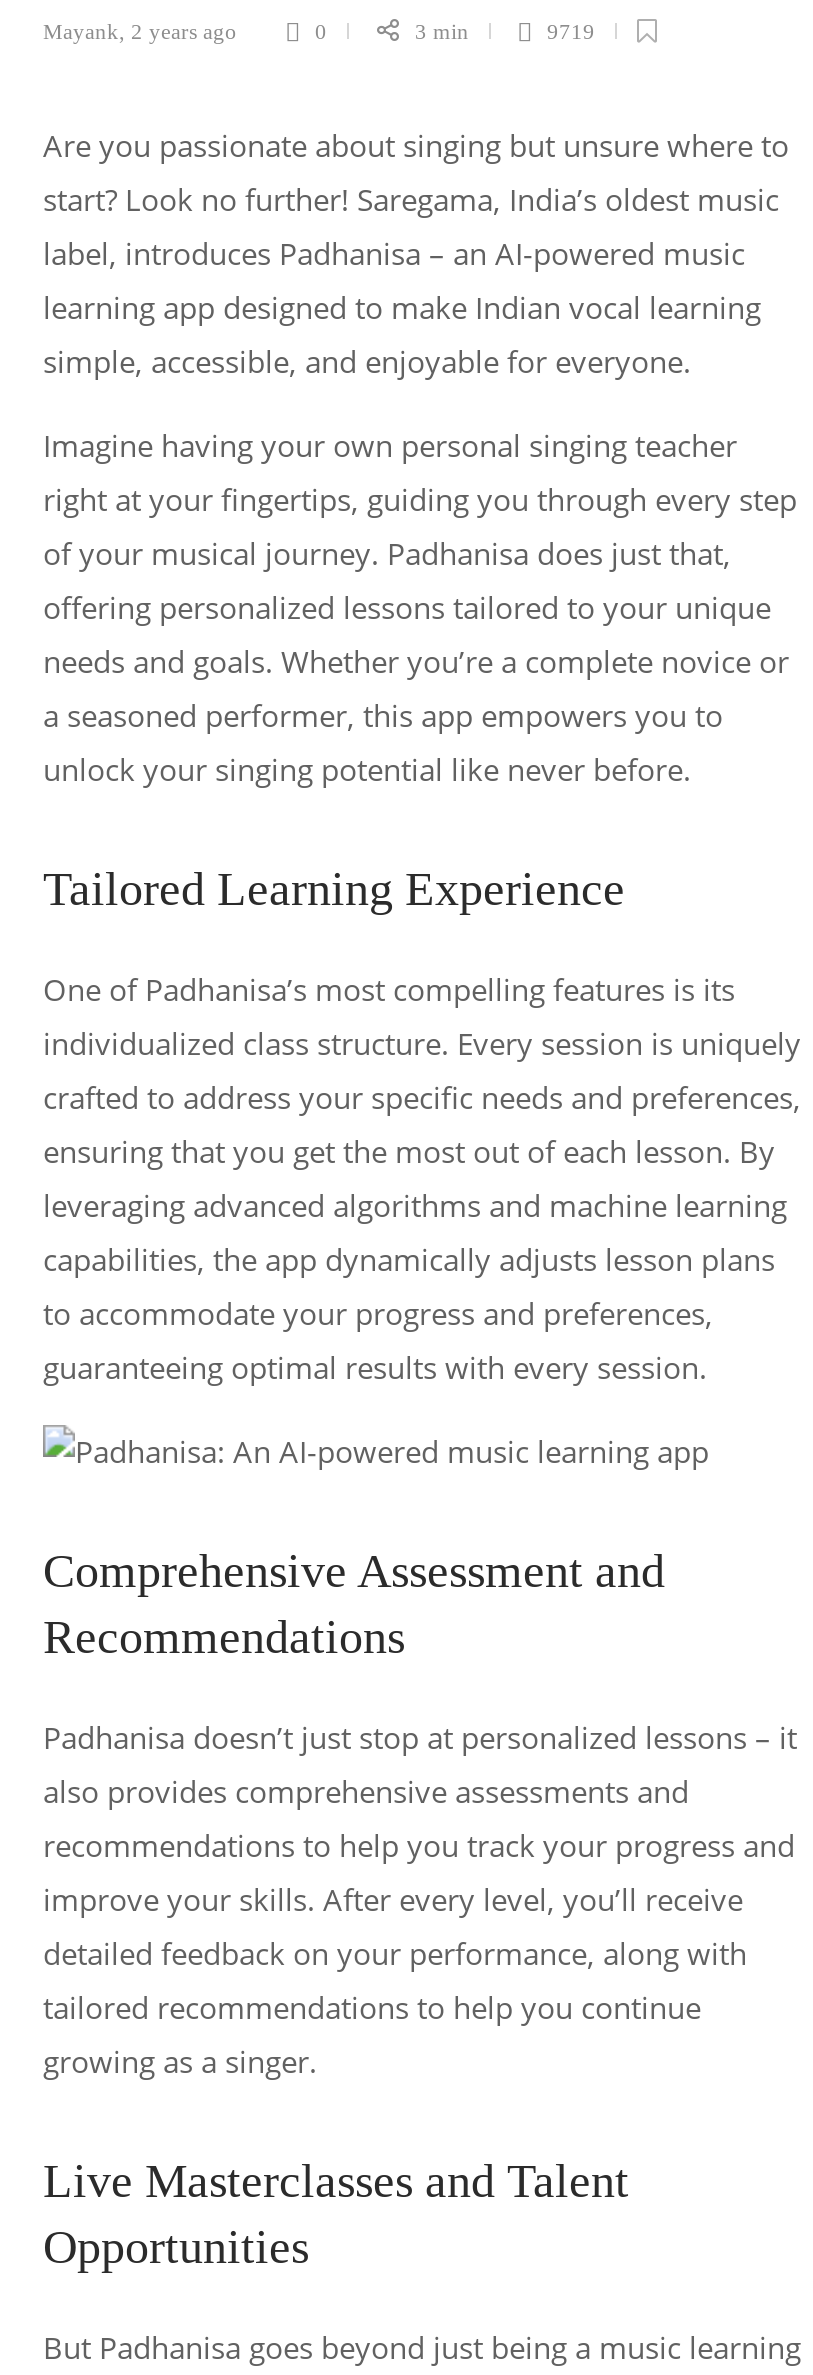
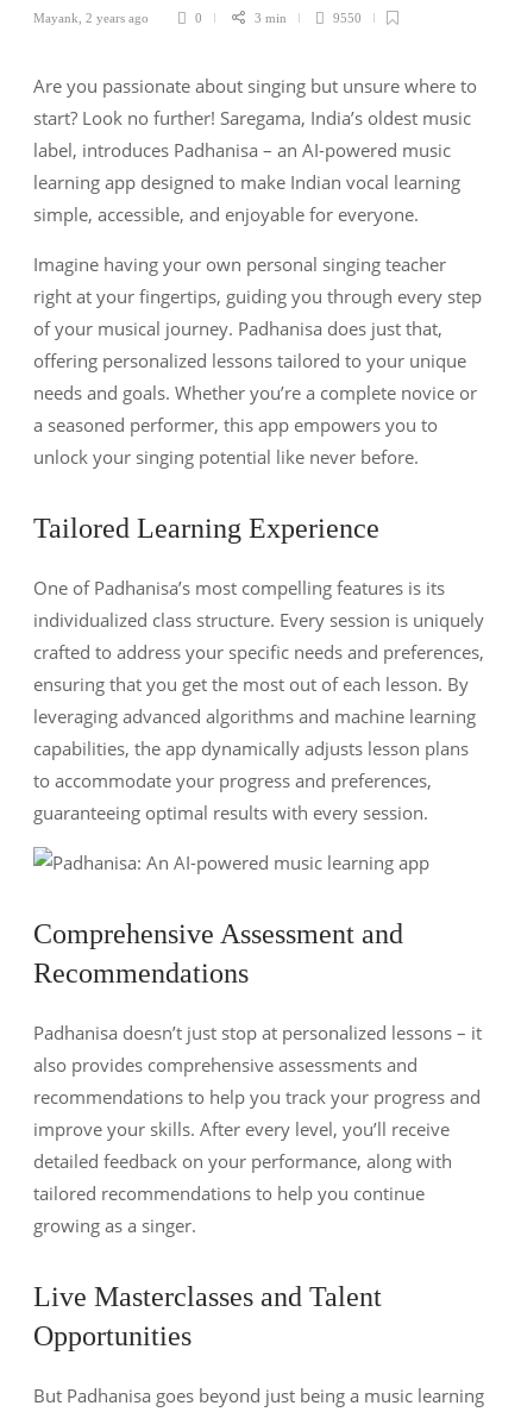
- 9719
+ 9550
